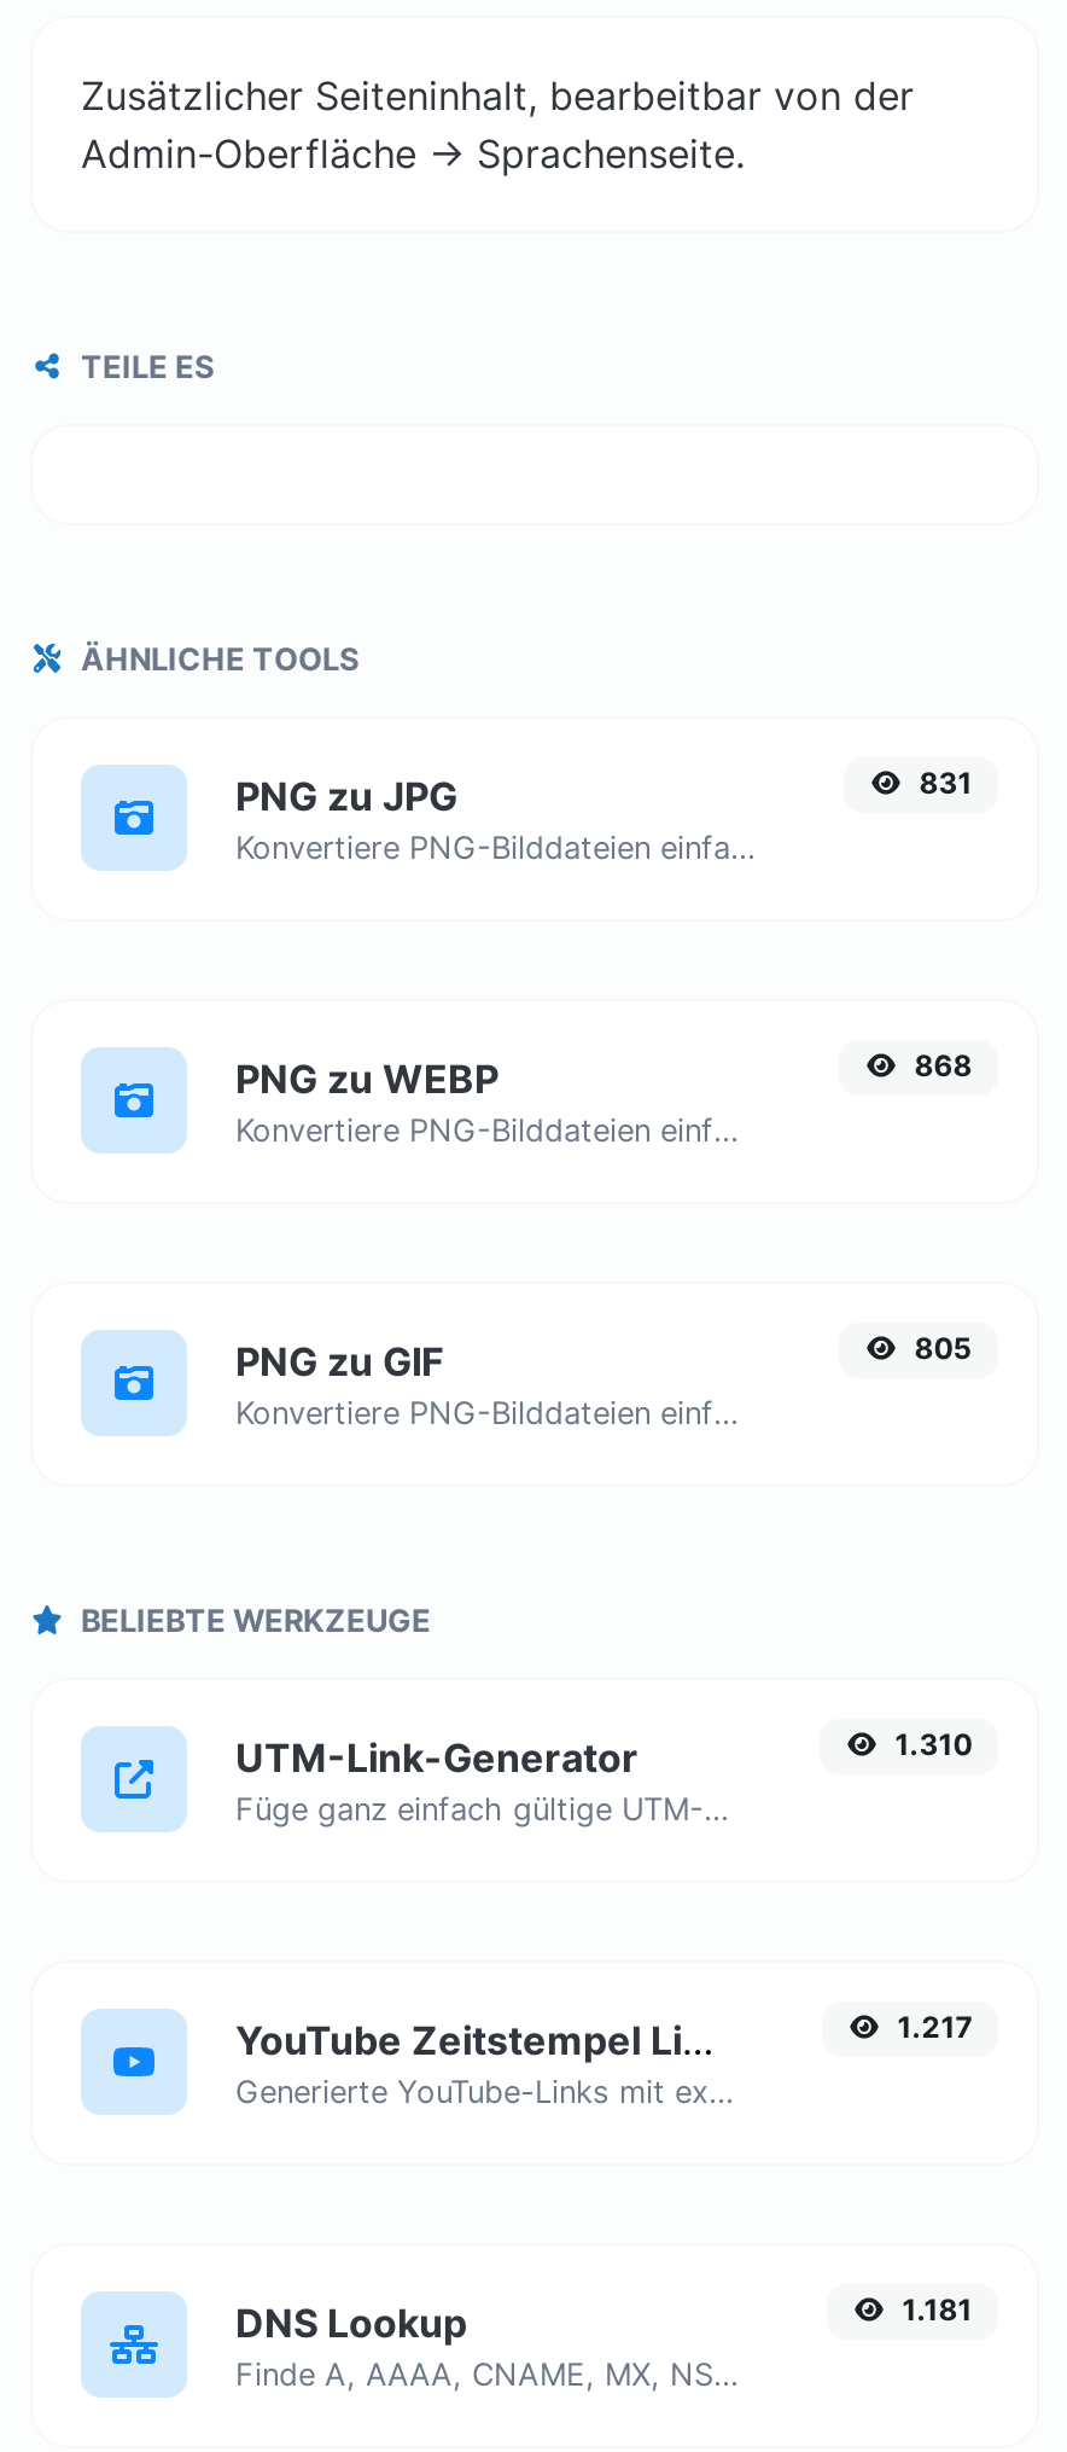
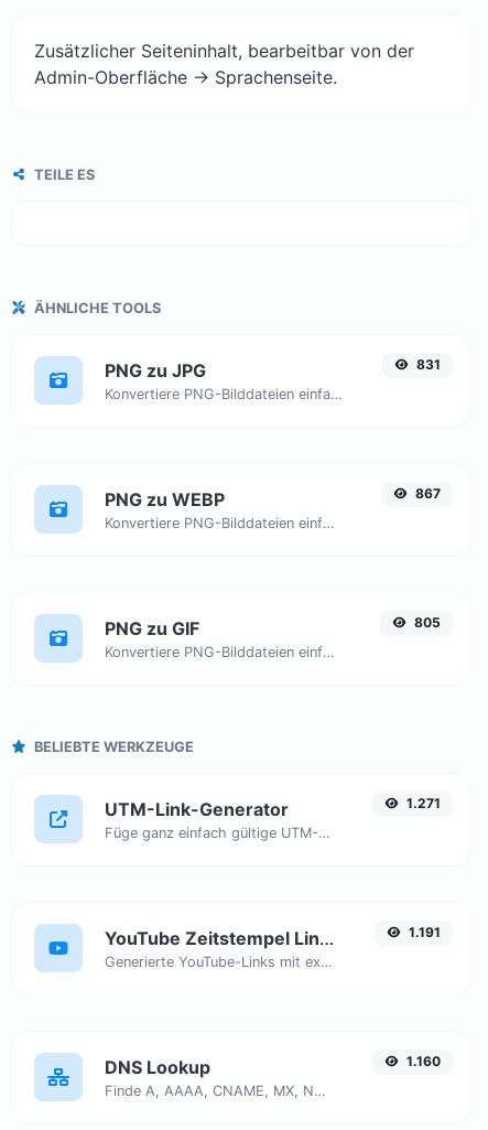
- 868
+ 867

- 1.310
+ 1.271

- 1.217
+ 1.191

- 1.181
+ 1.160
